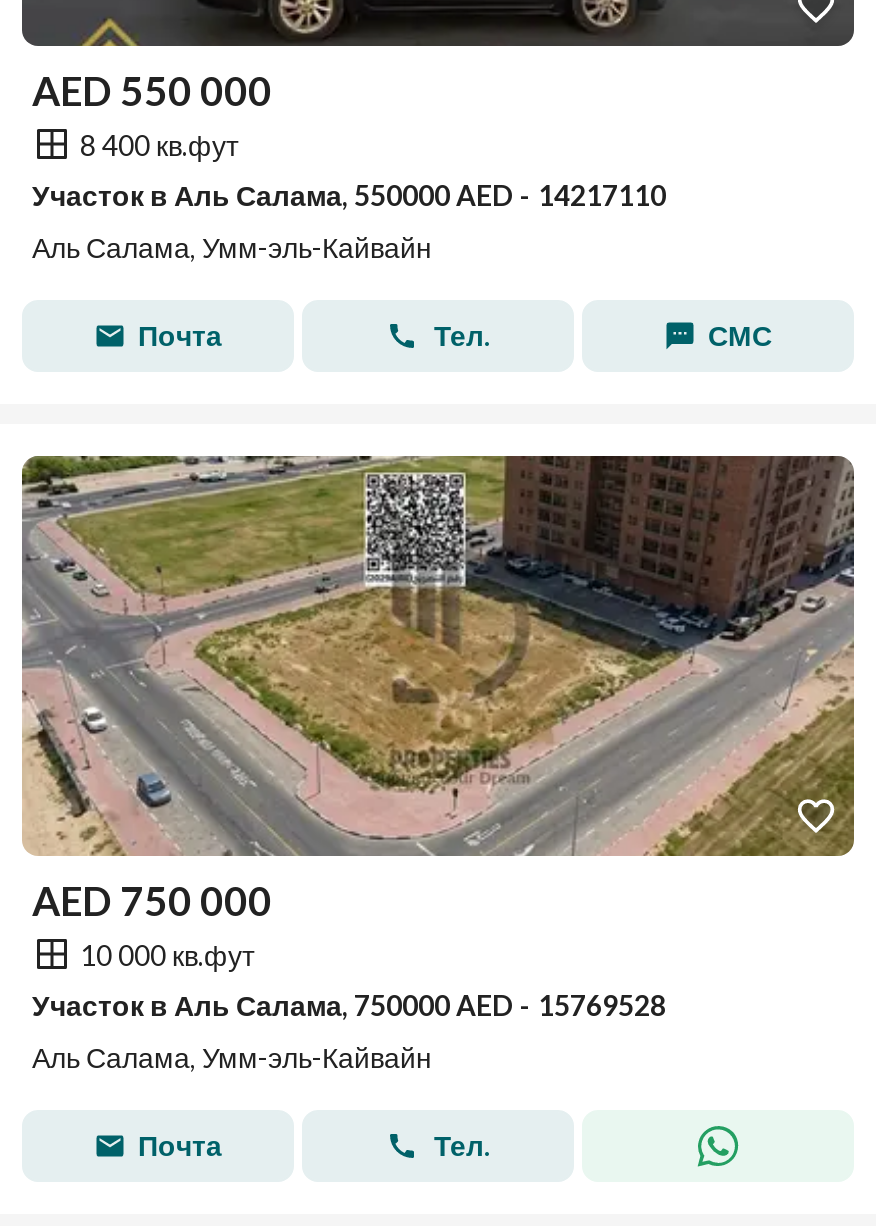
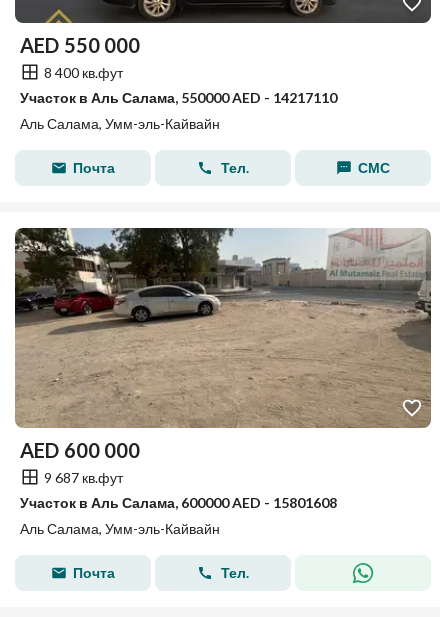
- [image]
- AED 750 000
+ [image]
+ AED 600 000

- 10 000 кв.фут
+ 9 687 кв.фут

- Участок в Аль Салама, 750000 AED - 15769528
+ Участок в Аль Салама, 600000 AED - 15801608
